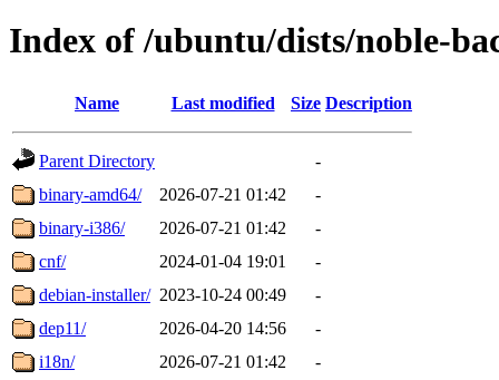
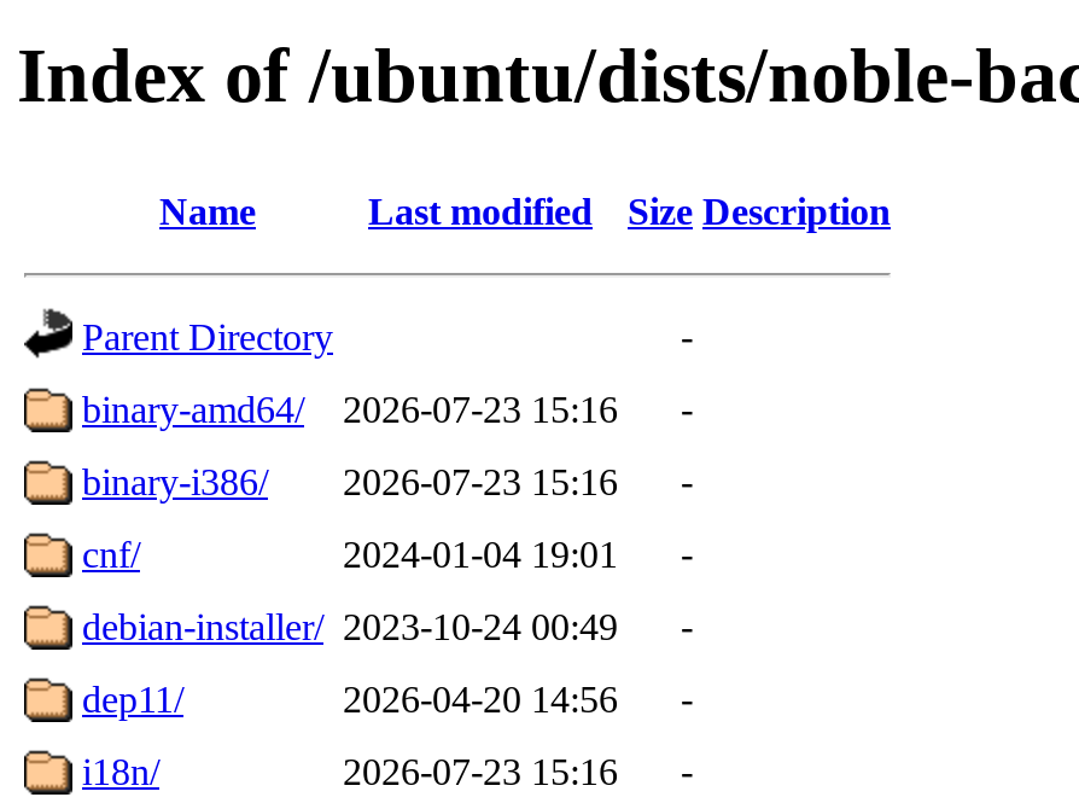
- 2026-07-21 01:42
+ 2026-07-23 15:16

- 2026-07-21 01:42
+ 2026-07-23 15:16

- 2026-07-21 01:42
+ 2026-07-23 15:16
